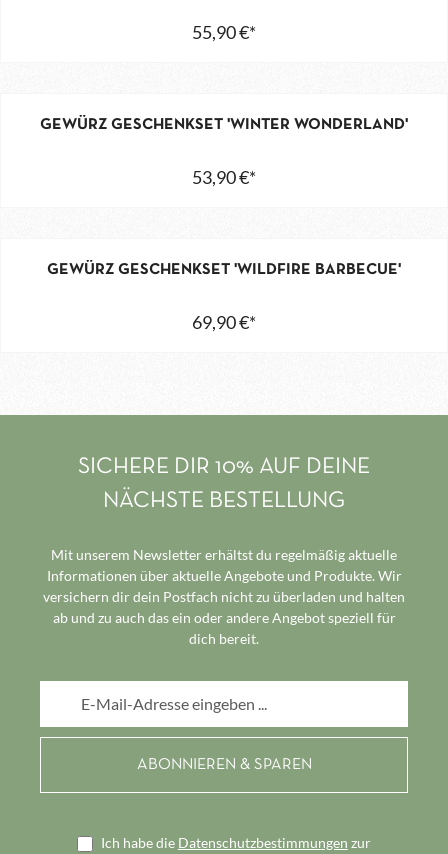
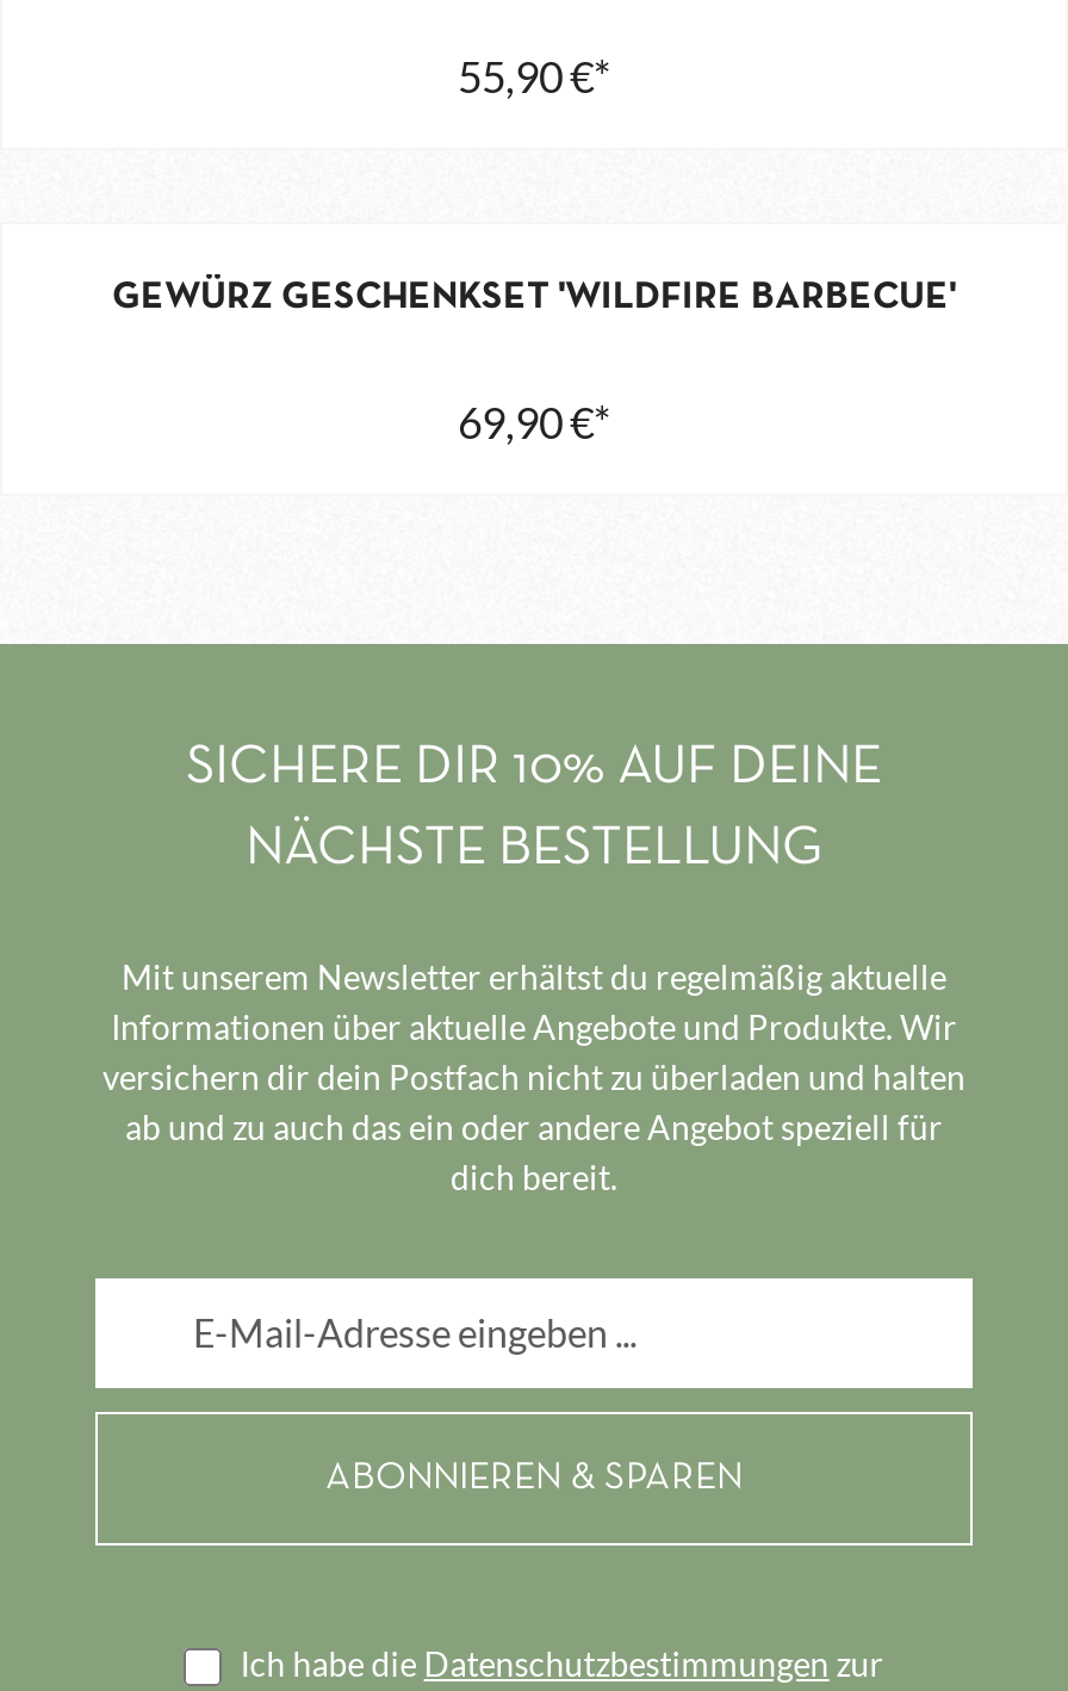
- GEWÜRZ GESCHENKSET 'WINTER WONDERLAND'
- 53,90 €*
